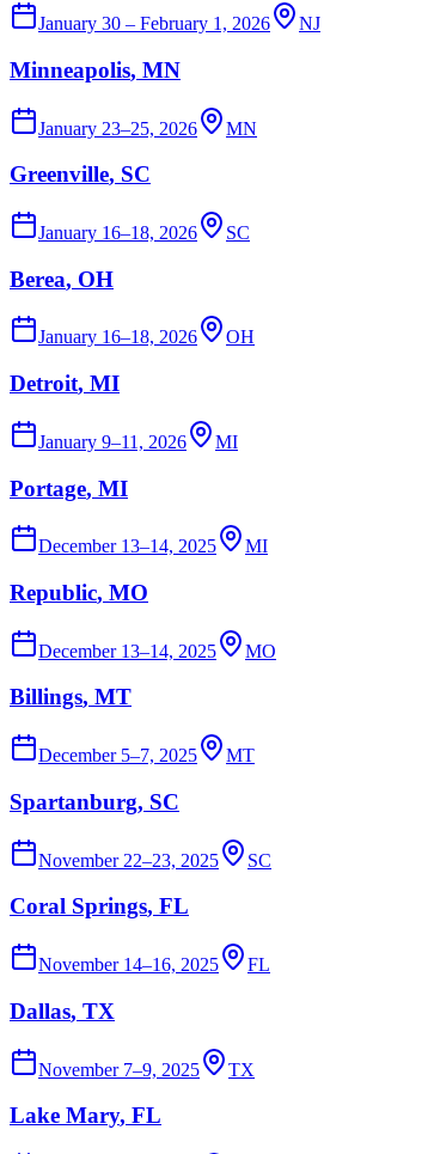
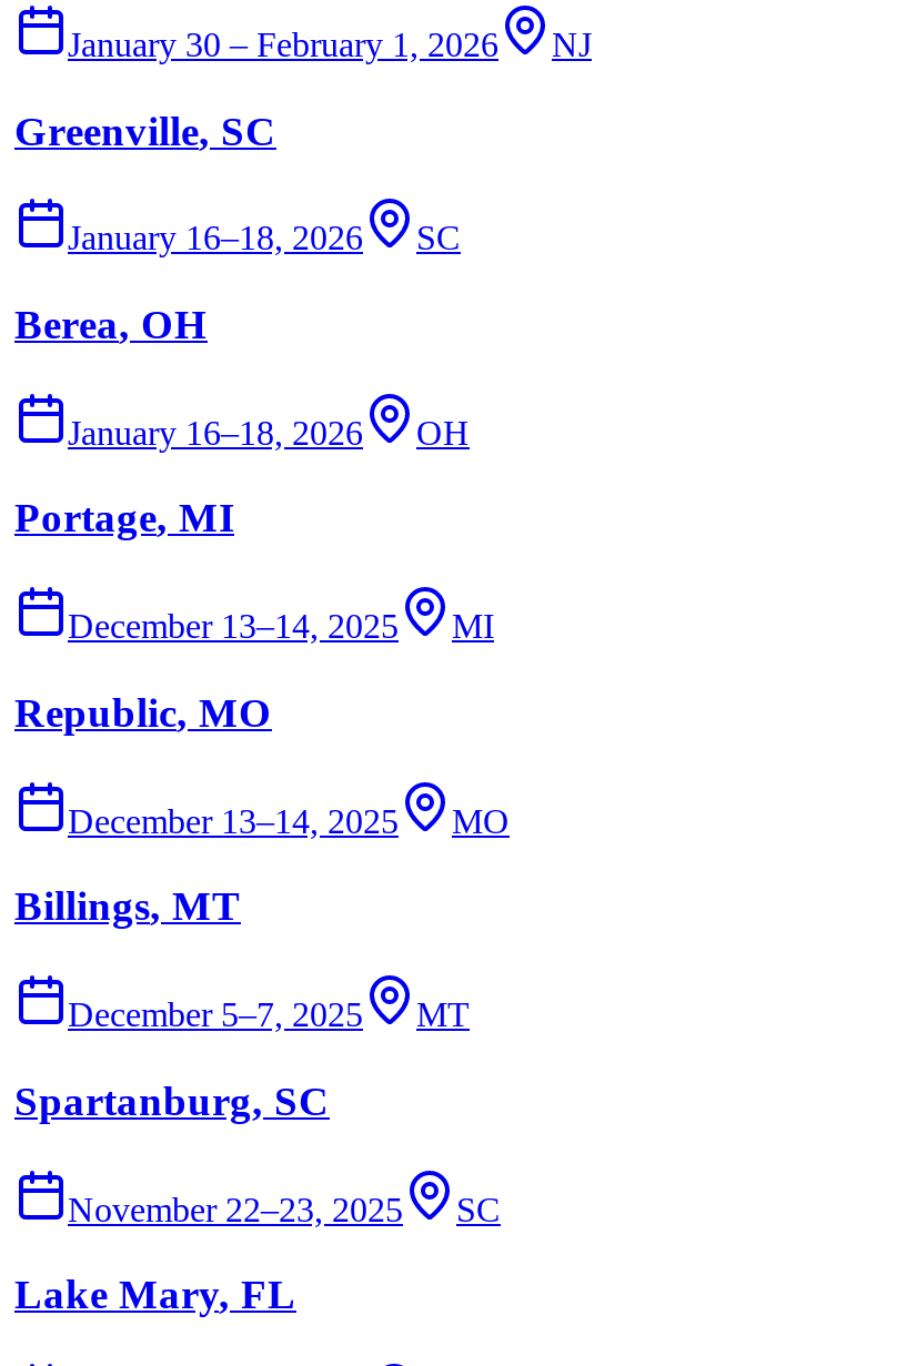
- Minneapolis, MN
- January 23–25, 2026
- MN

- Detroit, MI
- January 9–11, 2026
- MI

- Coral Springs, FL
- November 14–16, 2025
- FL
- Dallas, TX
- November 7–9, 2025
- TX
